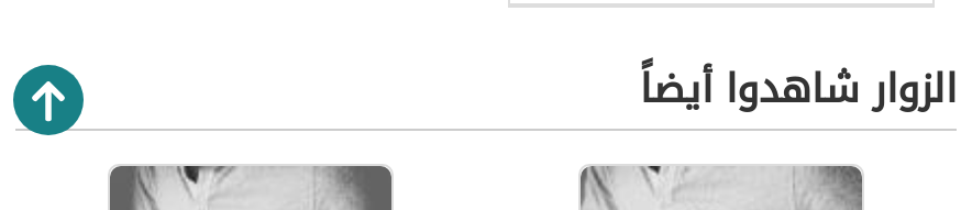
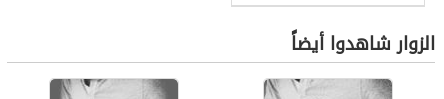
- [image]
